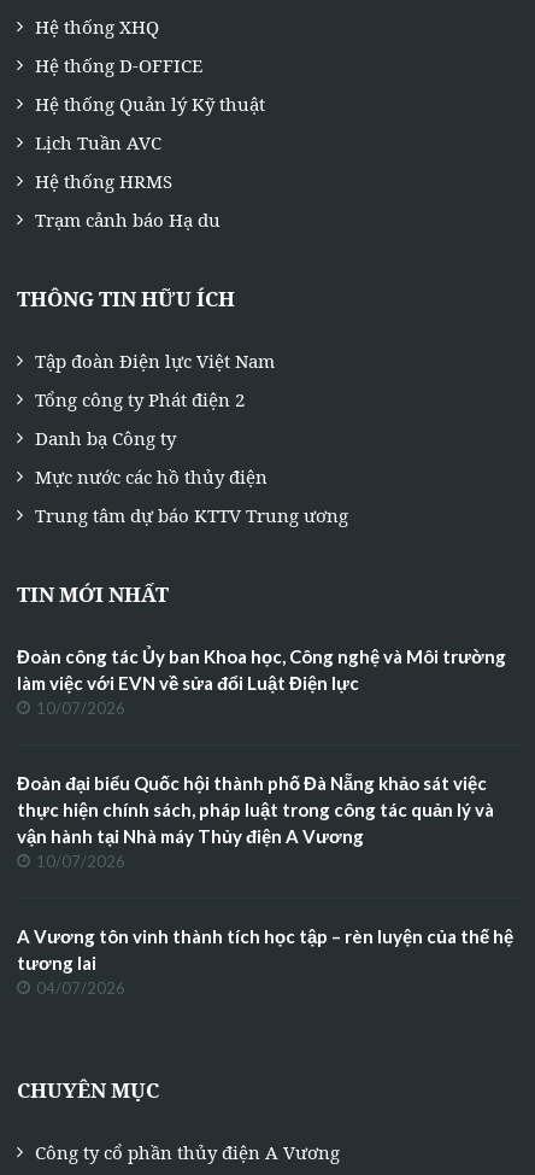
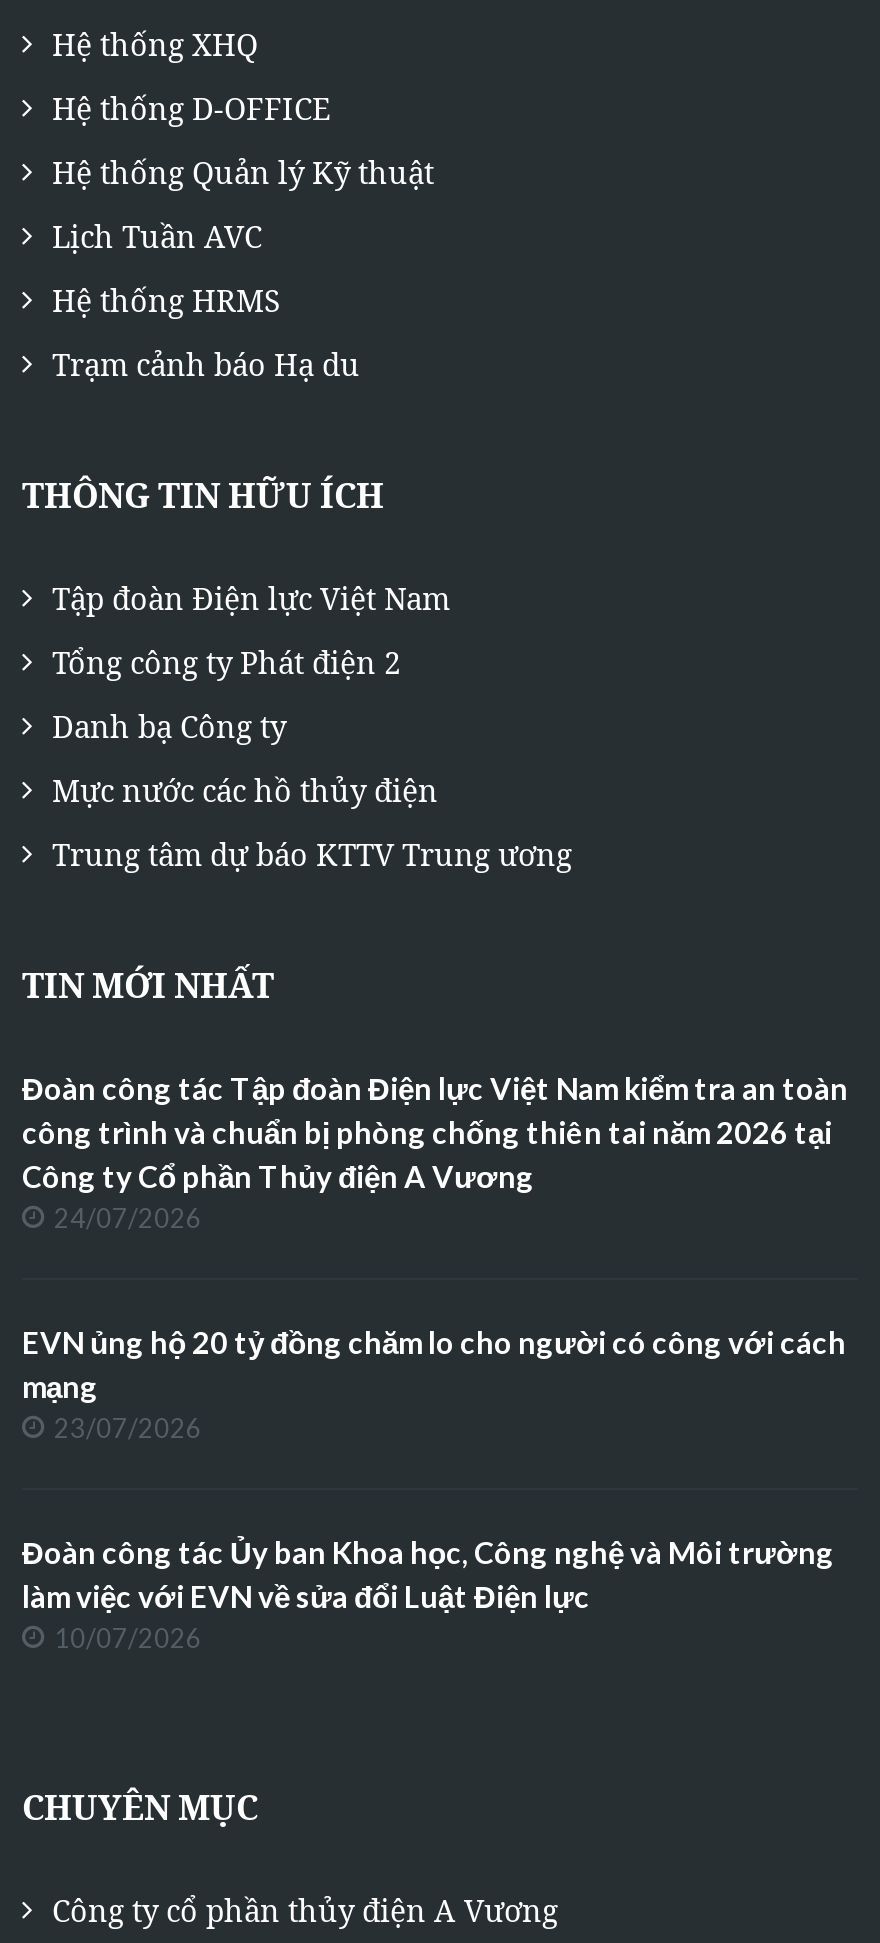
+ Đoàn công tác Tập đoàn Điện lực Việt Nam kiểm tra an toàn
+ công trình và chuẩn bị phòng chống thiên tai năm 2026 tại
+ Công ty Cổ phần Thủy điện A Vương
+ 24/07/2026
+ EVN ủng hộ 20 tỷ đồng chăm lo cho người có công với cách
+ mạng
+ 23/07/2026

moved down: Đoàn công tác Ủy ban Khoa học, Công nghệ và Môi trường | làm việc với EVN về sửa đổi Luật Điện lực | 10/07/2026

- Đoàn đại biểu Quốc hội thành phố Đà Nẵng khảo sát việc
- thực hiện chính sách, pháp luật trong công tác quản lý và
- vận hành tại Nhà máy Thủy điện A Vương
- 10/07/2026
- A Vương tôn vinh thành tích học tập – rèn luyện của thế hệ
- tương lai
- 04/07/2026
